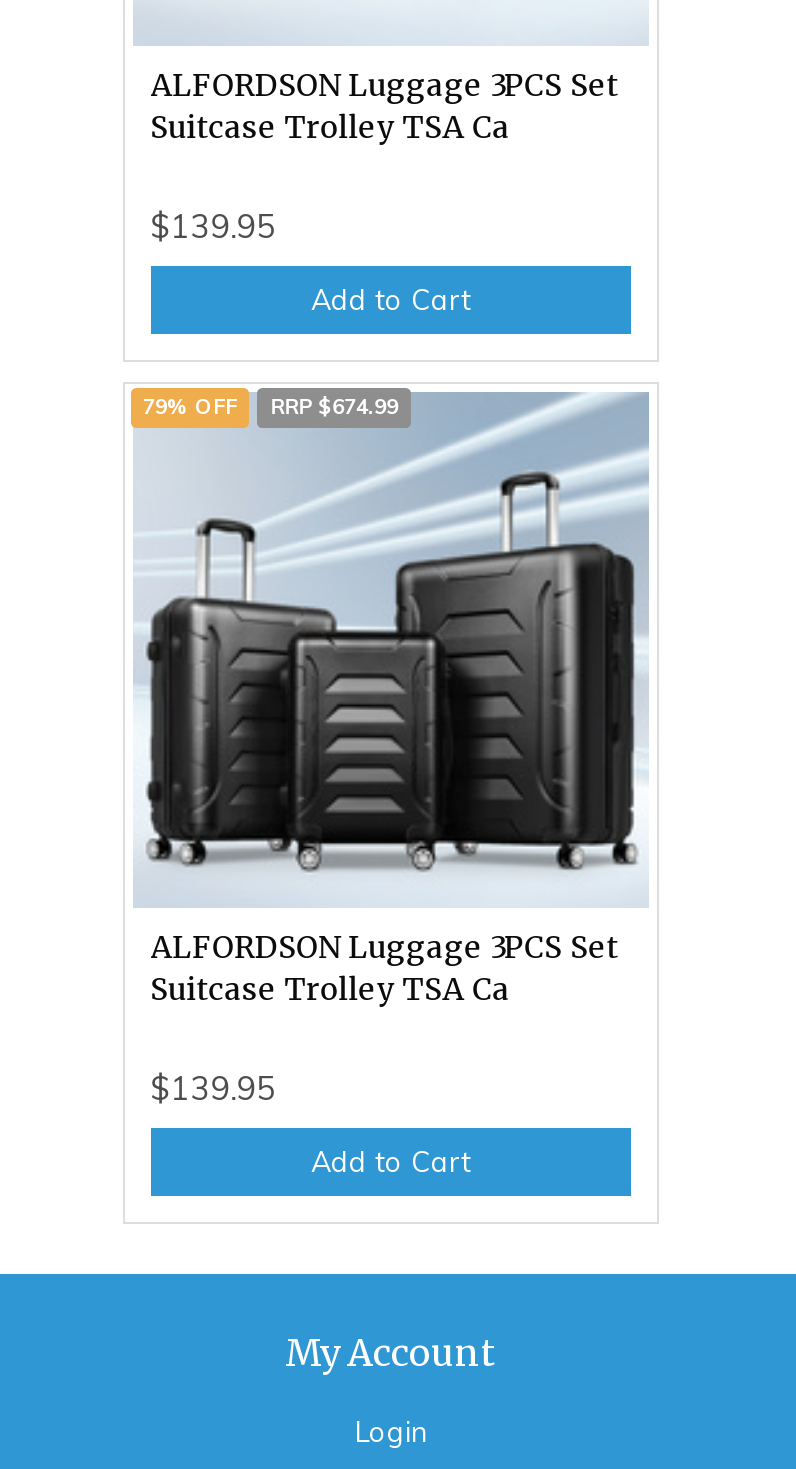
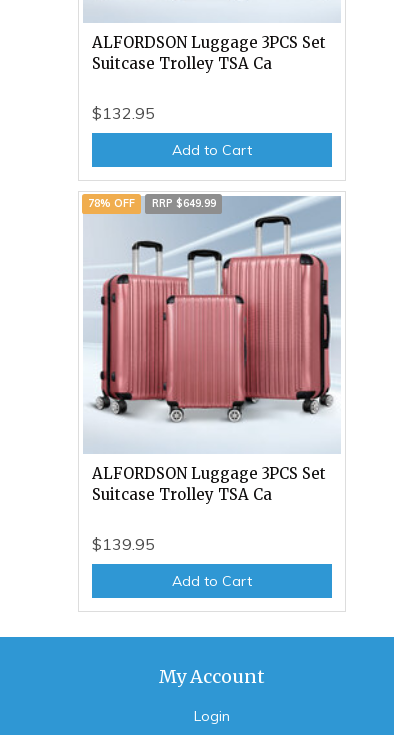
- $139.95
+ $132.95

- 79% OFF
+ 78% OFF

- RRP $674.99
+ RRP $649.99

- [image]
+ [image]
